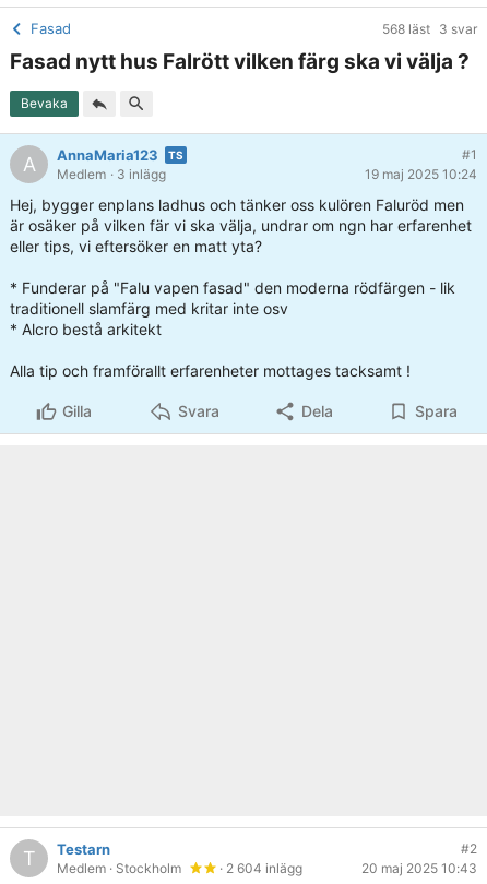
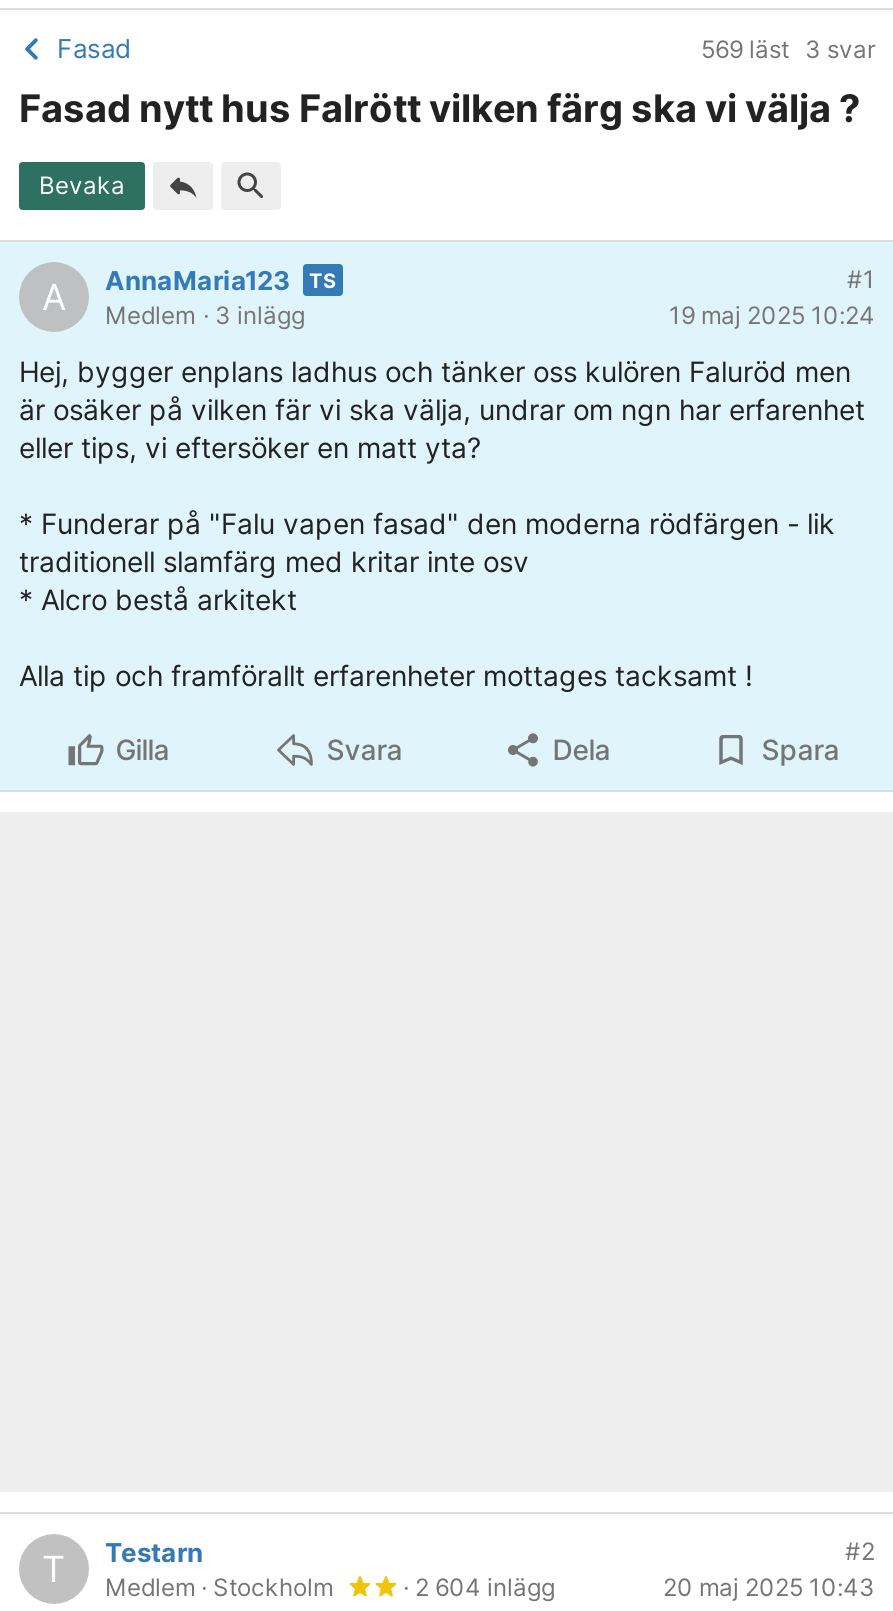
- 568 läst 3 svar
+ 569 läst 3 svar
